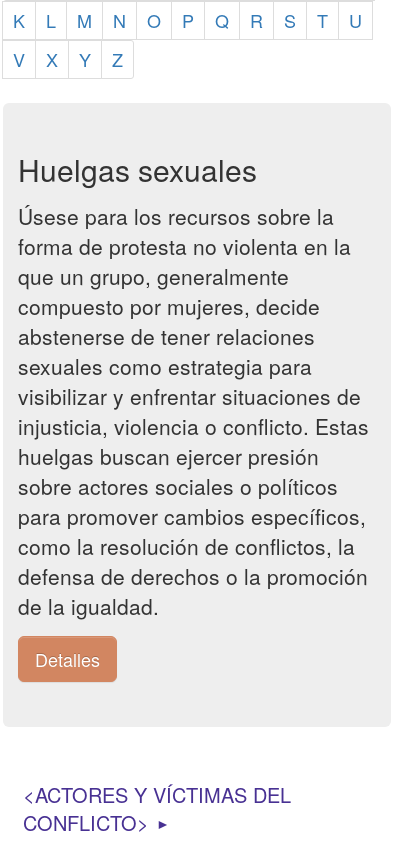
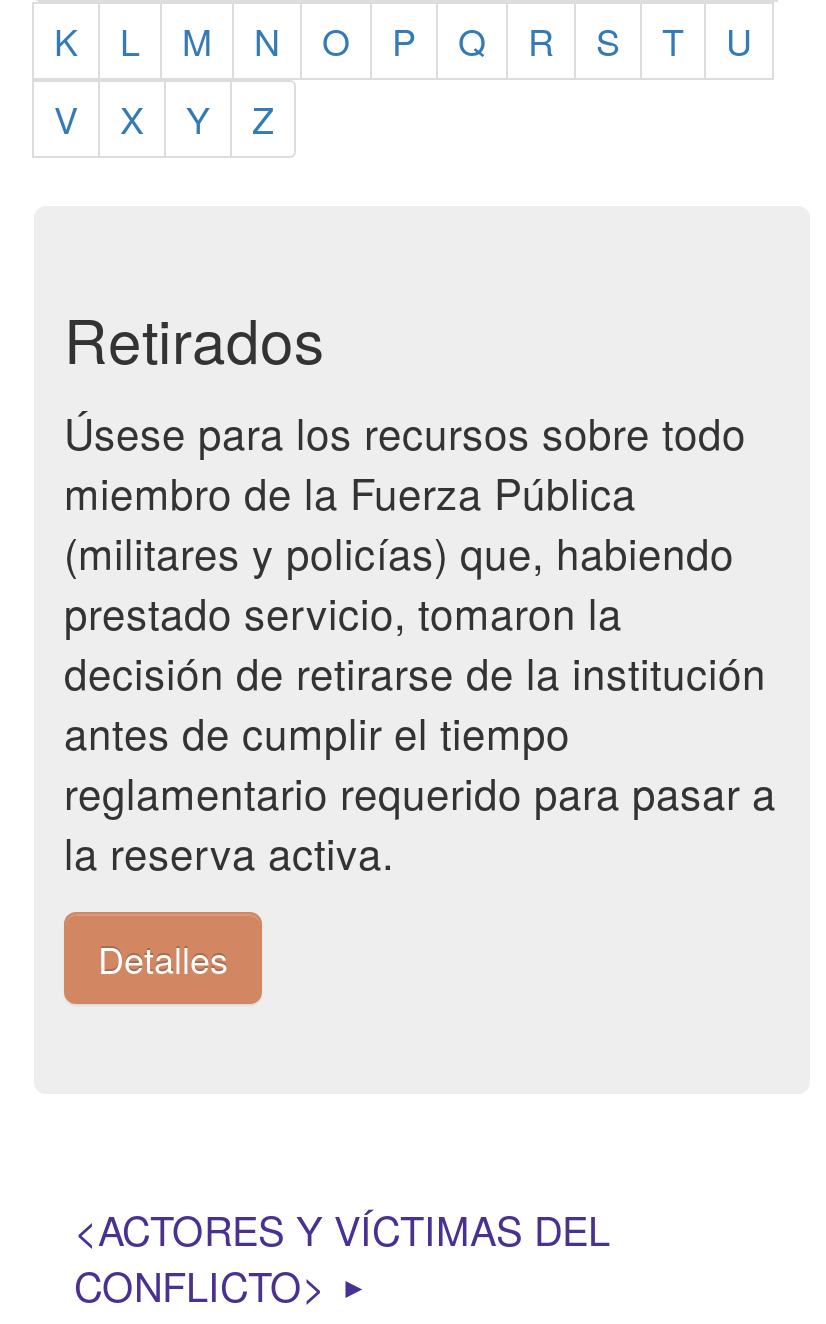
- Huelgas sexuales
- Úsese para los recursos sobre la
- forma de protesta no violenta en la
- que un grupo, generalmente
- compuesto por mujeres, decide
- abstenerse de tener relaciones
- sexuales como estrategia para
- visibilizar y enfrentar situaciones de
- injusticia, violencia o conflicto. Estas
- huelgas buscan ejercer presión
- sobre actores sociales o políticos
- para promover cambios específicos,
- como la resolución de conflictos, la
- defensa de derechos o la promoción
- de la igualdad.
+ Retirados
+ Úsese para los recursos sobre todo
+ miembro de la Fuerza Pública
+ (militares y policías) que, habiendo
+ prestado servicio, tomaron la
+ decisión de retirarse de la institución
+ antes de cumplir el tiempo
+ reglamentario requerido para pasar a
+ la reserva activa.
